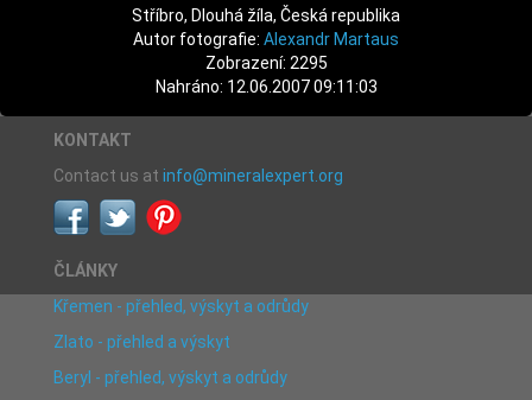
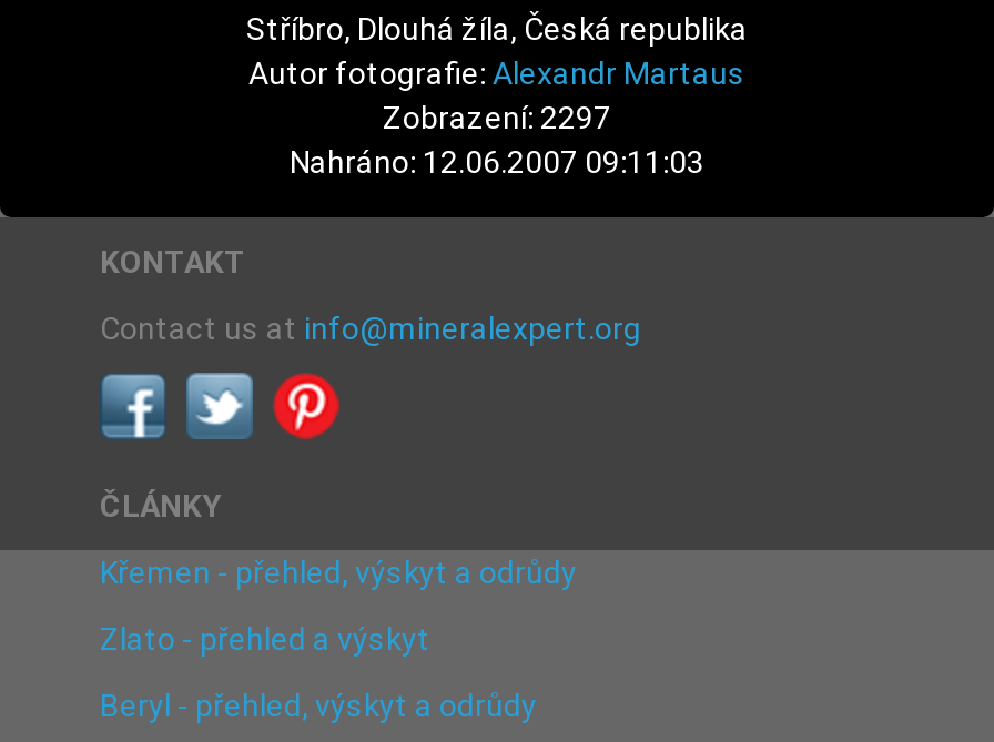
- Zobrazení: 2295
+ Zobrazení: 2297
